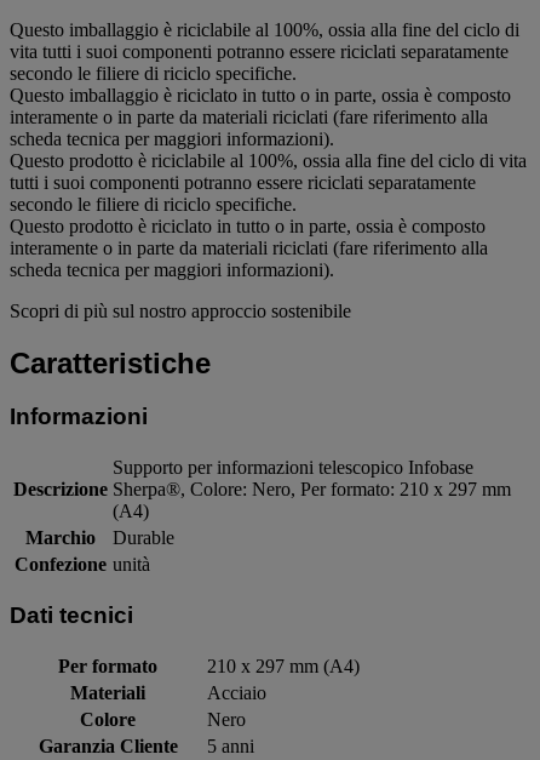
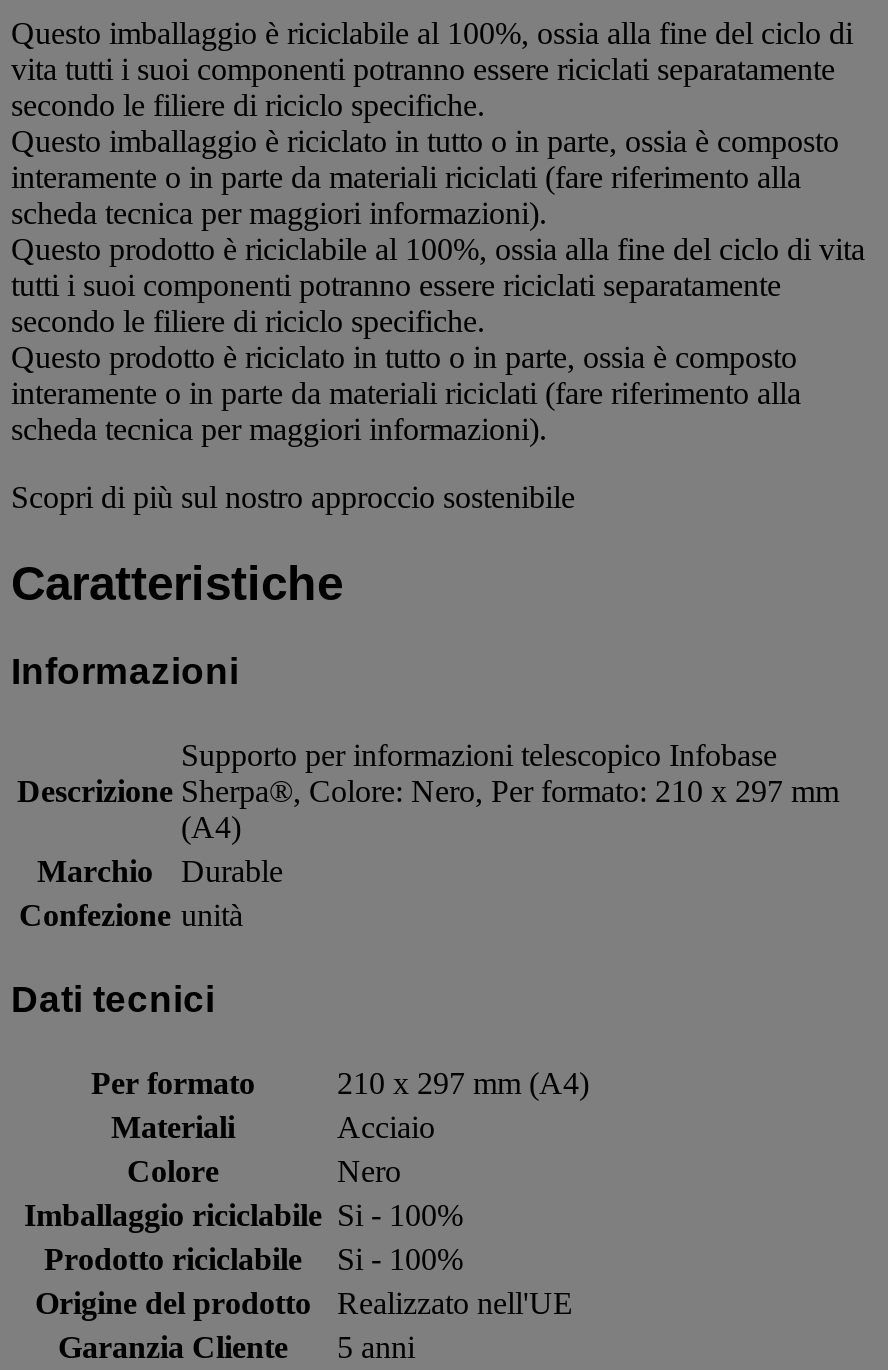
+ Imballaggio riciclabile Si - 100%
+ Prodotto riciclabile
+ Si - 100%
+ Origine del prodotto
+ Realizzato nell'UE
